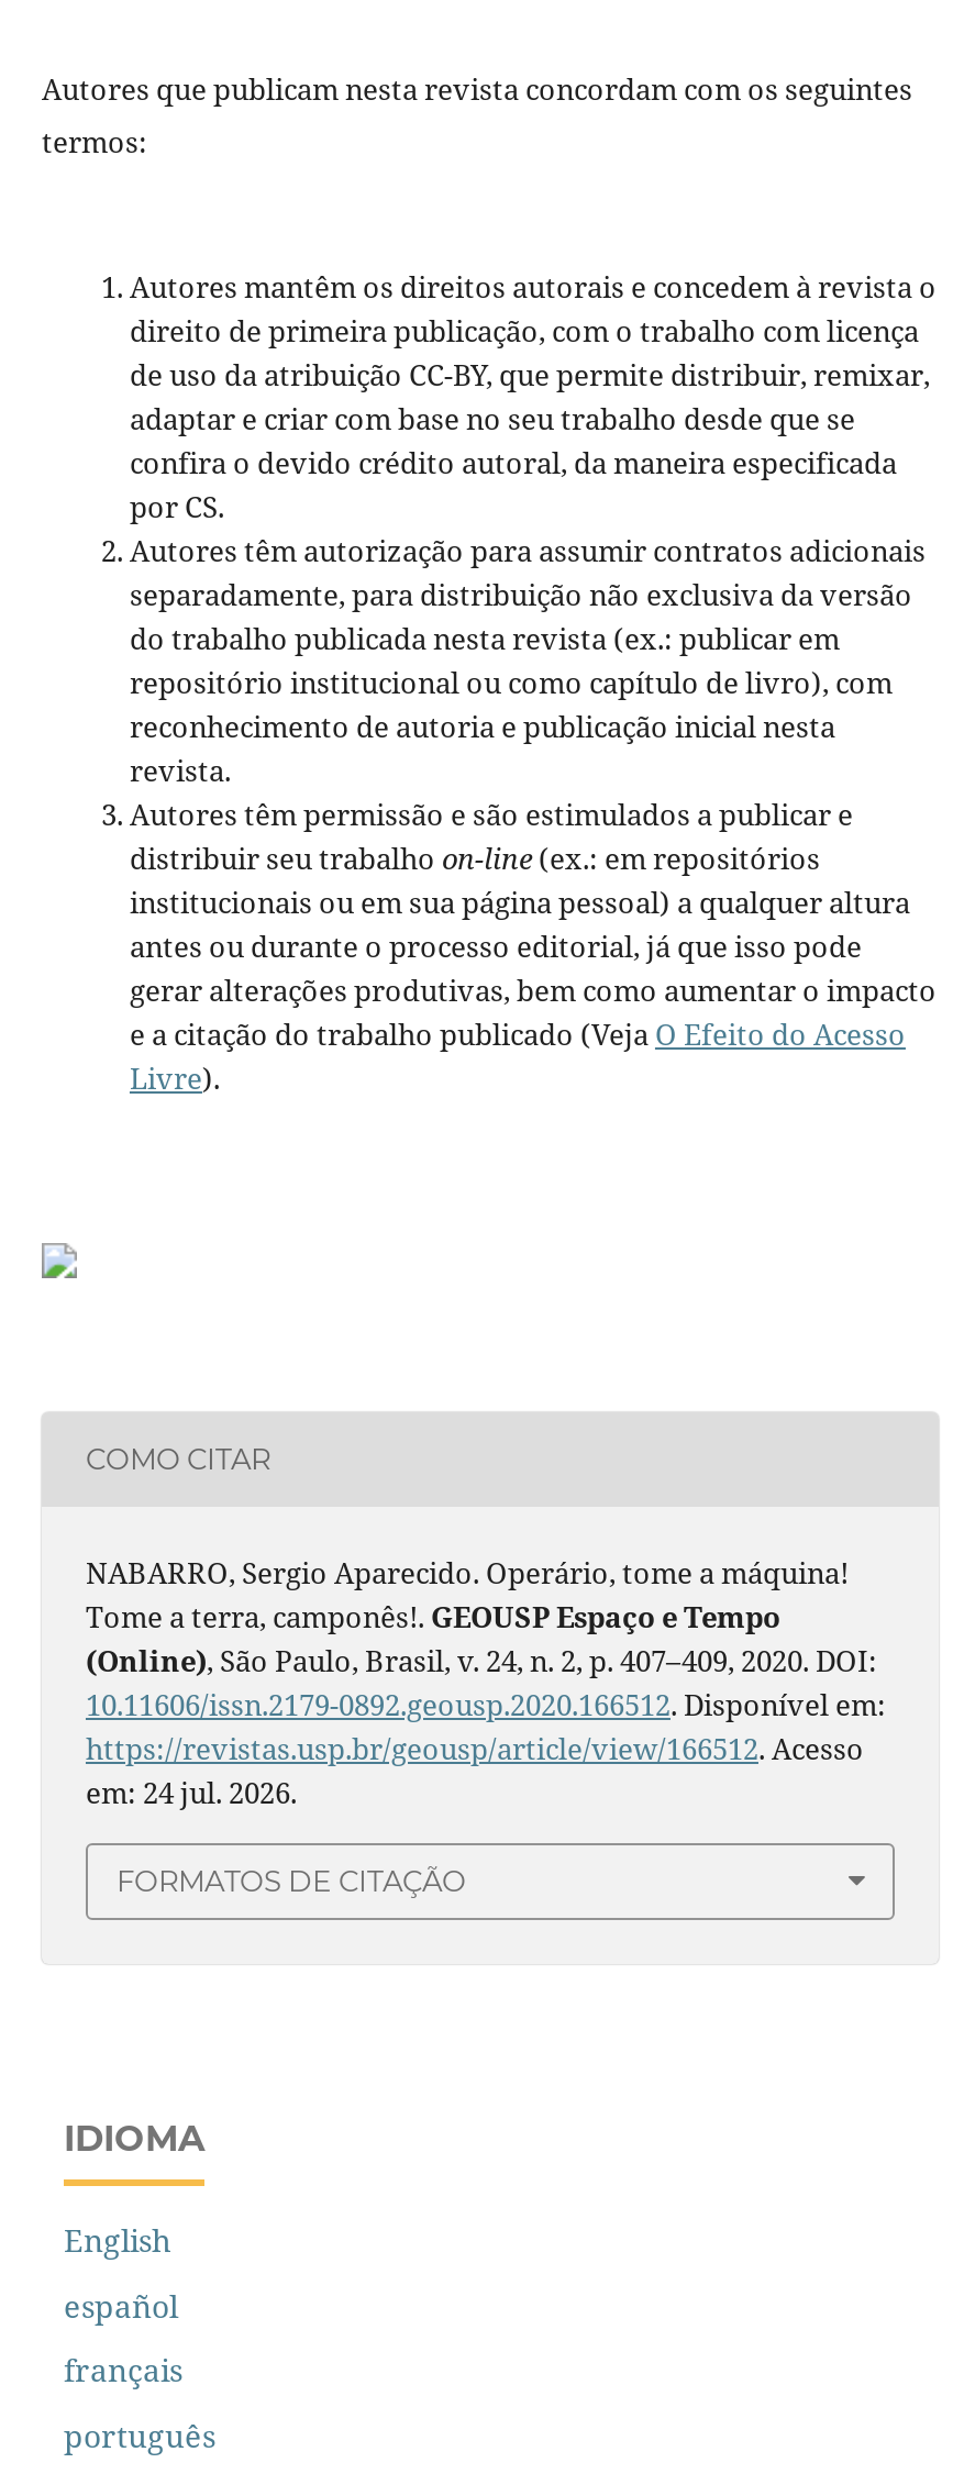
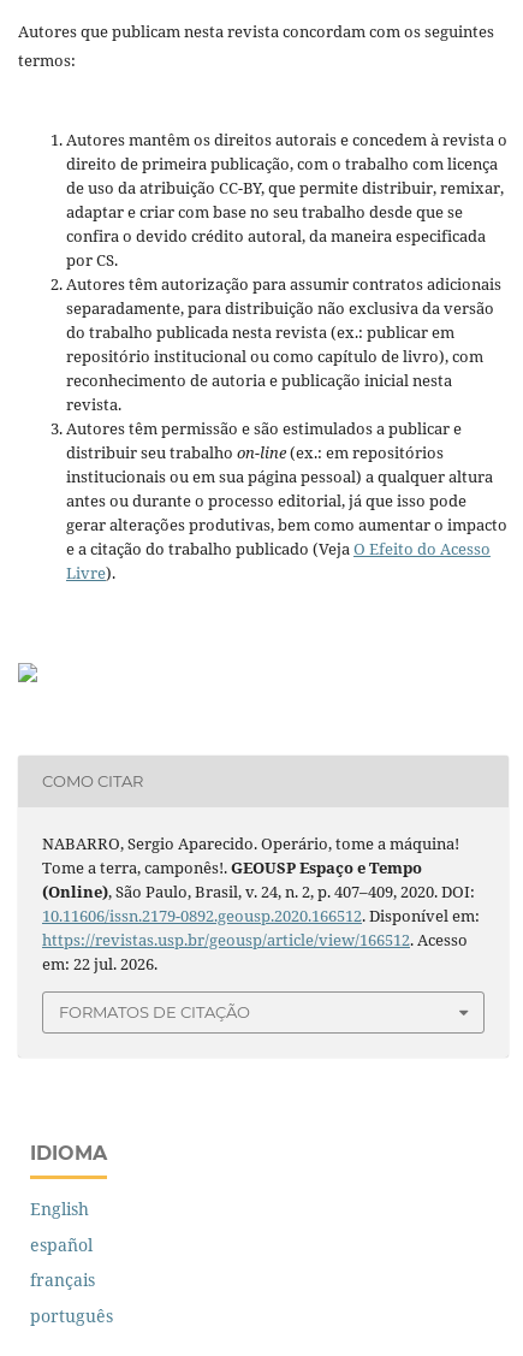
- em: 24 jul. 2026.
+ em: 22 jul. 2026.
